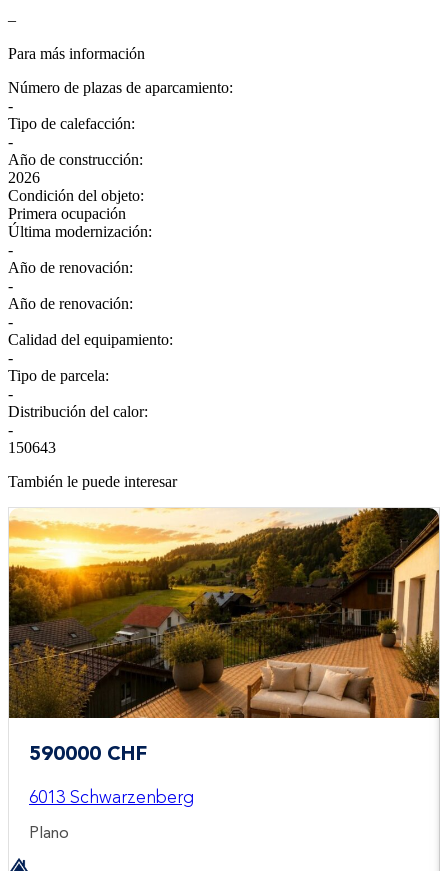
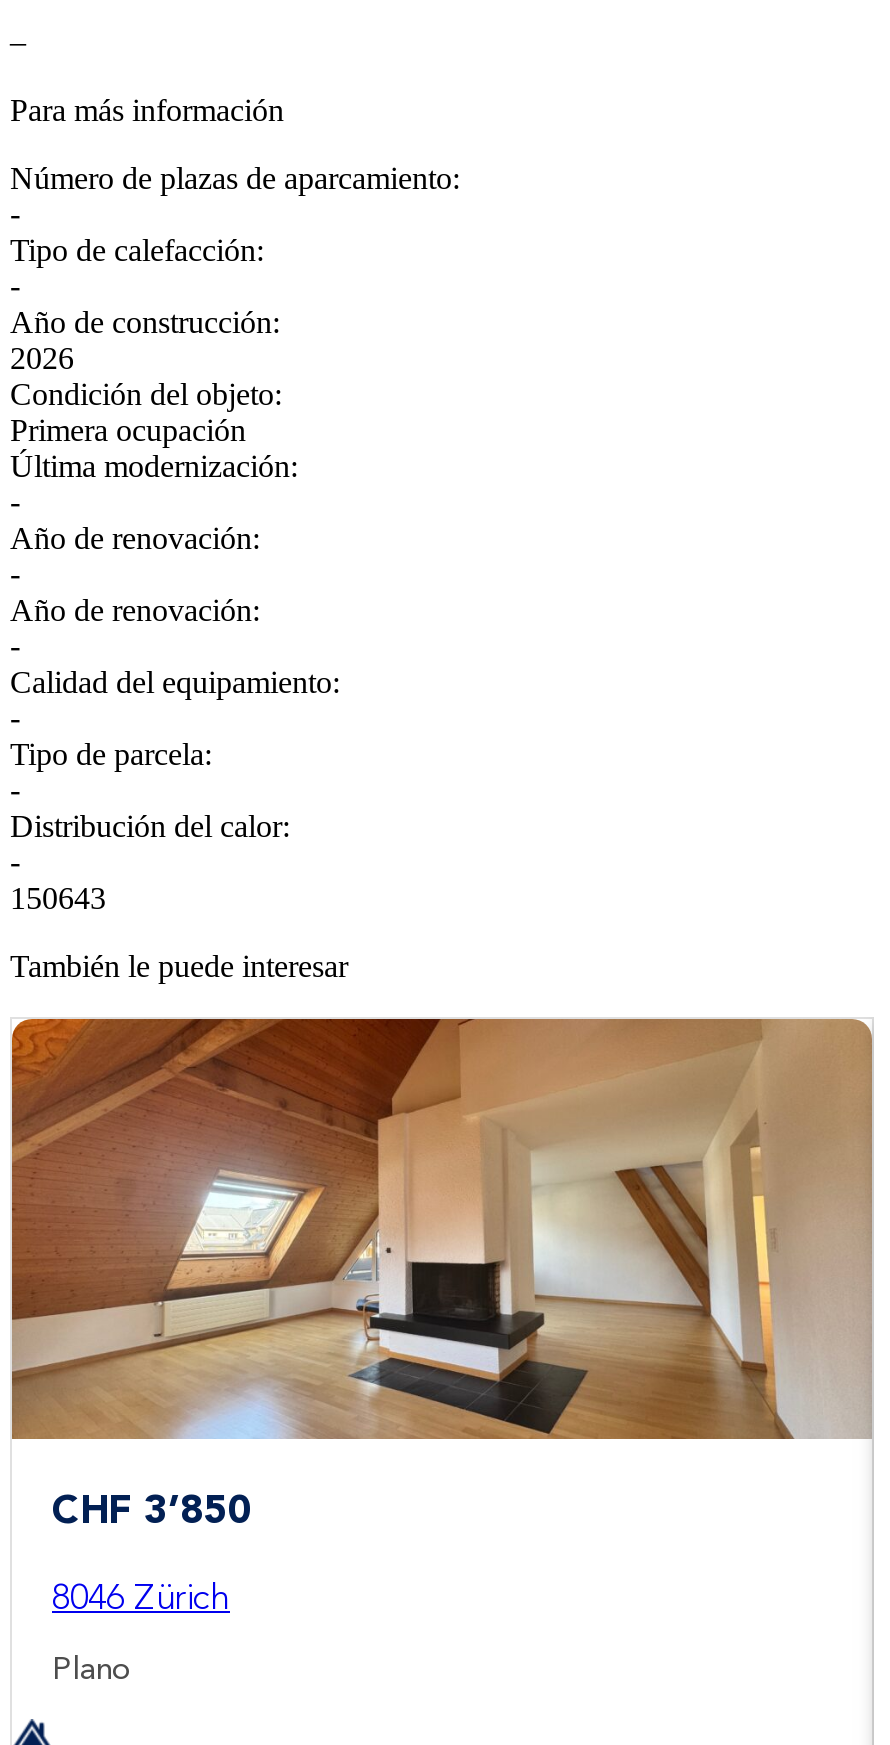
- [image]
- 590000 CHF
+ [image]
+ CHF 3’850

- 6013 Schwarzenberg
+ 8046 Zürich
